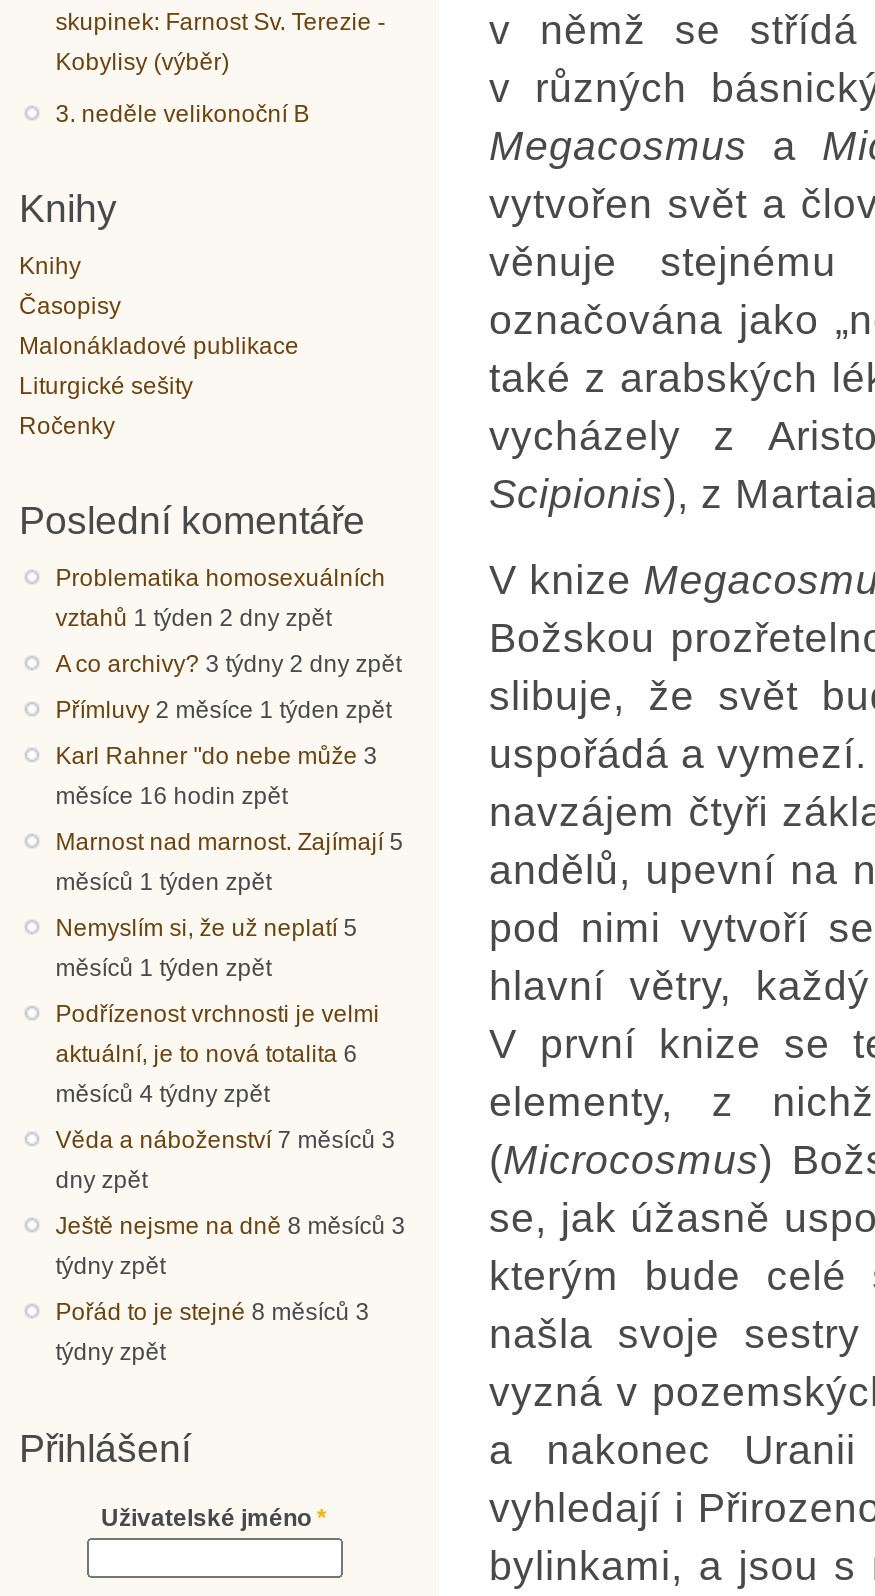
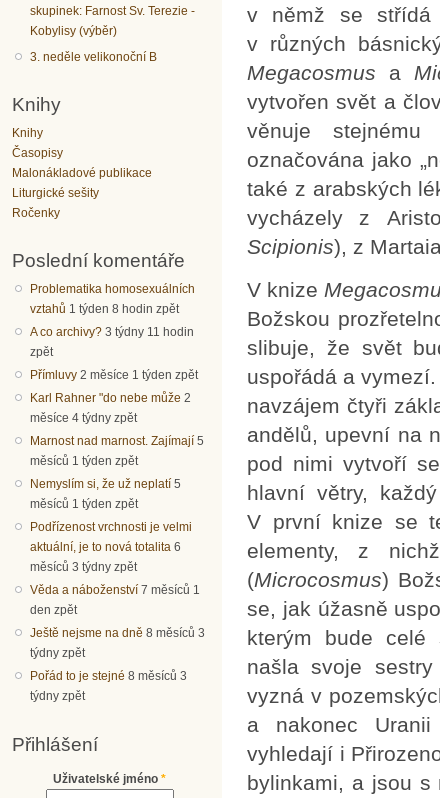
- vztahů 1 týden 2 dny zpět
+ vztahů 1 týden 8 hodin zpět

- A co archivy? 3 týdny 2 dny zpět
+ A co archivy? 3 týdny 11 hodin
+ zpět

moved down: Přímluvy 2 měsíce 1 týden zpět

- Karl Rahner "do nebe může 3
+ Karl Rahner "do nebe může 2

- měsíce 16 hodin zpět
+ měsíce 4 týdny zpět

moved down: Marnost nad marnost. Zajímají 5 | měsíců 1 týden zpět | Nemyslím si, že už neplatí 5 | měsíců 1 týden zpět | Podřízenost vrchnosti je velmi | aktuální, je to nová totalita 6

- měsíců 4 týdny zpět
+ měsíců 3 týdny zpět

- Věda a náboženství 7 měsíců 3
+ Věda a náboženství 7 měsíců 1

- dny zpět
+ den zpět

moved down: Ještě nejsme na dně 8 měsíců 3 | týdny zpět | Pořád to je stejné 8 měsíců 3 | týdny zpět | Přihlášení | Uživatelské jméno *
